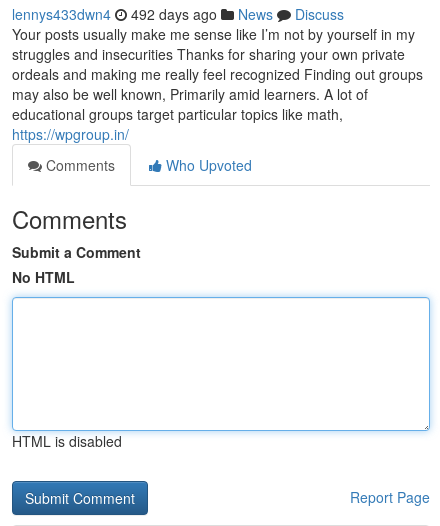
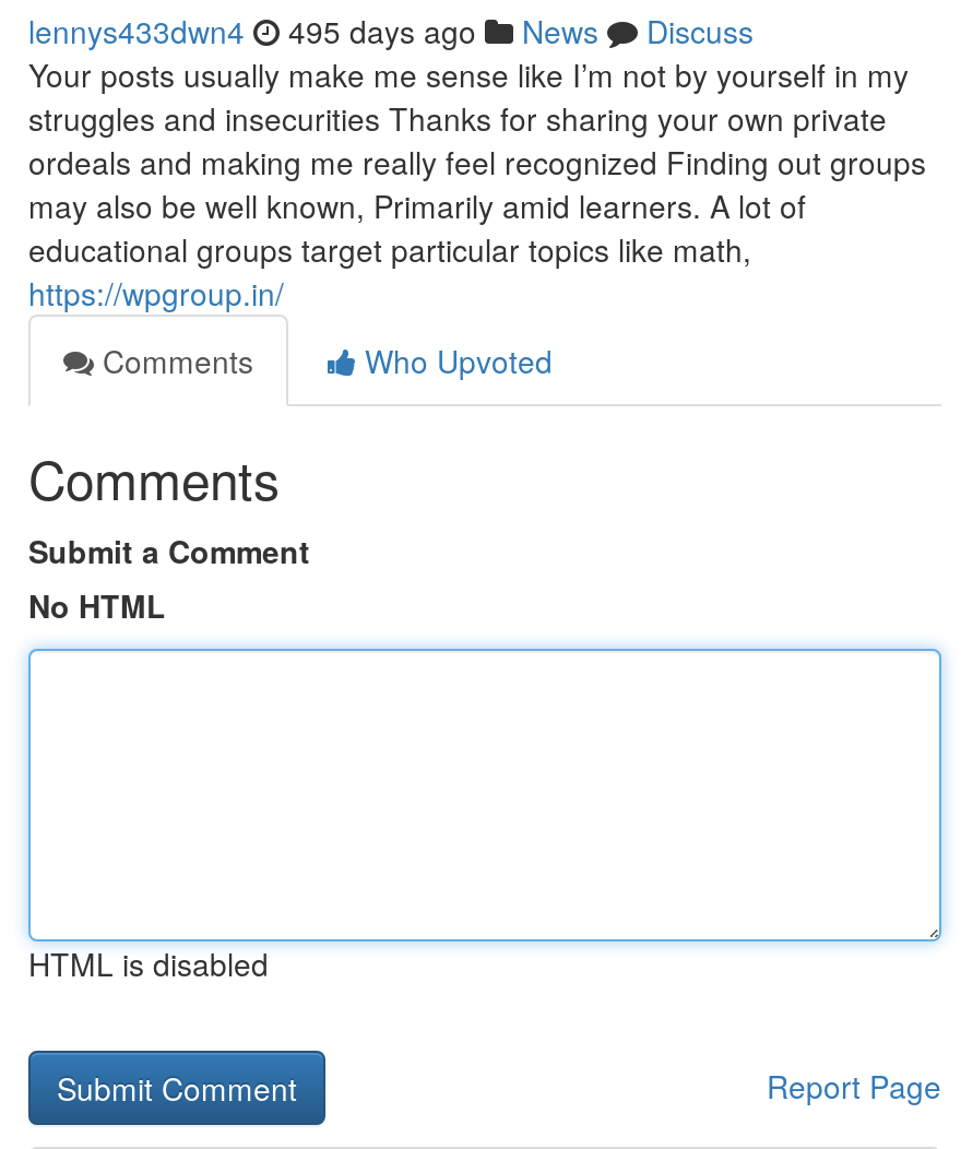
- lennys433dwn4 492 days ago News Discuss
+ lennys433dwn4 495 days ago News Discuss
